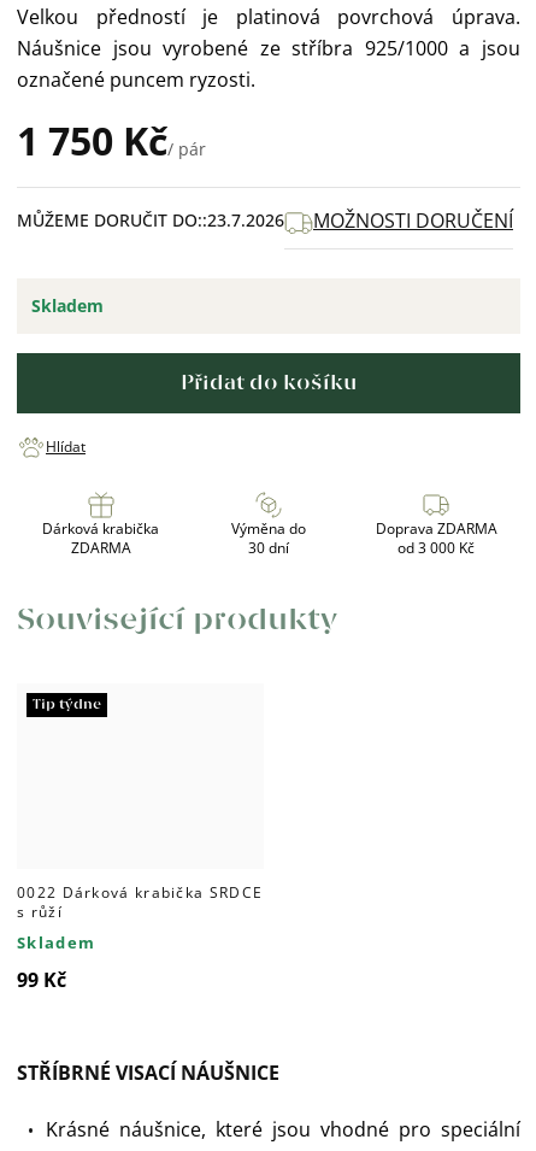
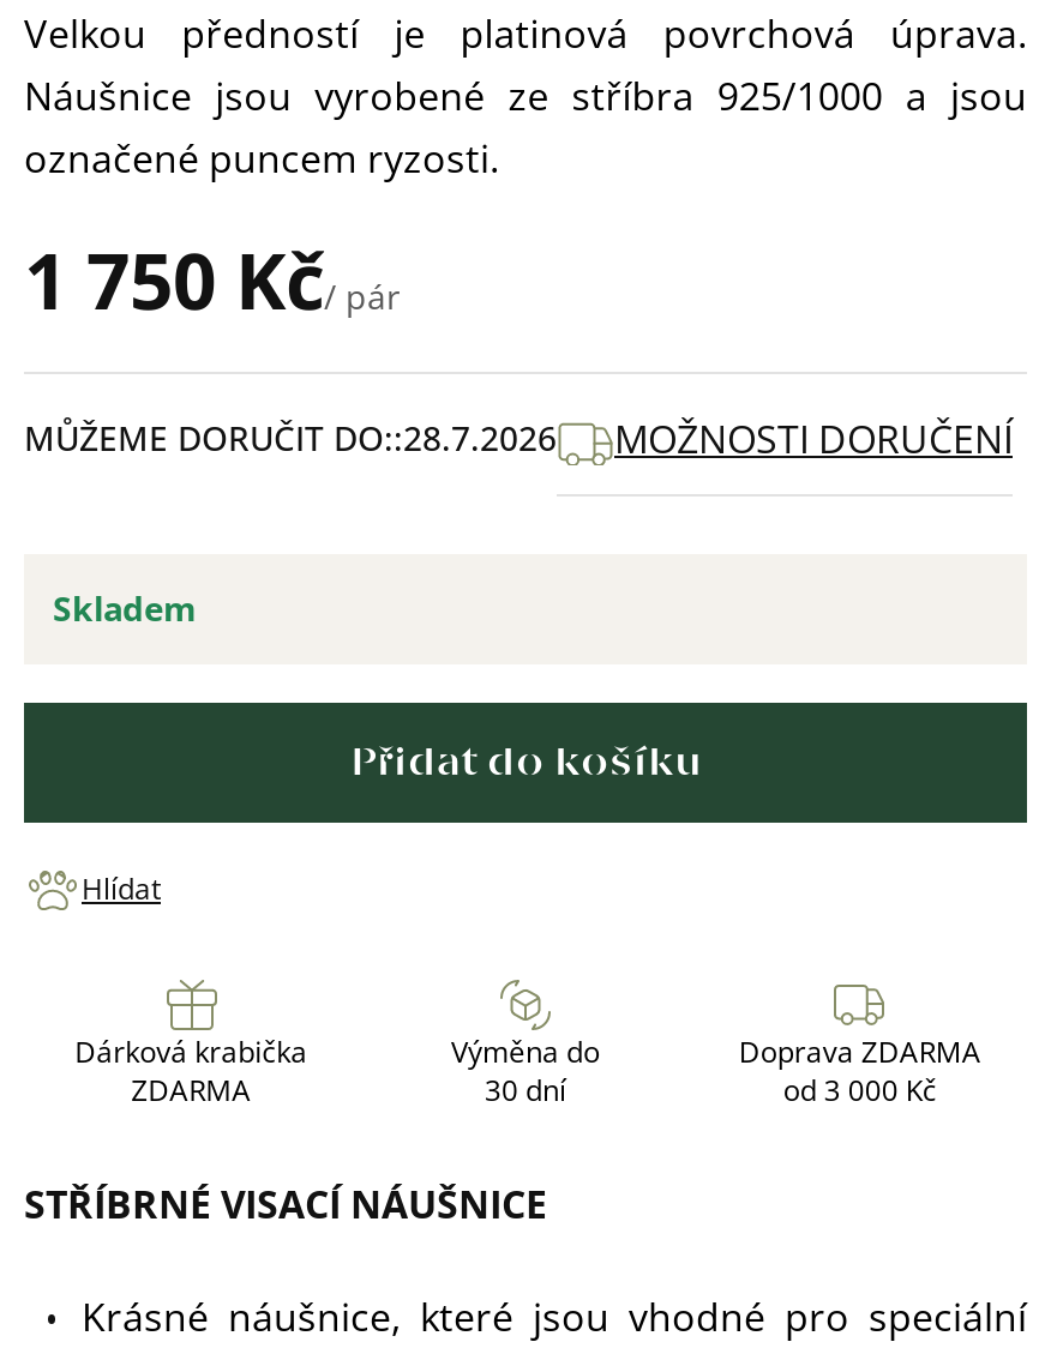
- MŮŽEME DORUČIT DO: 23.7.2026
+ MŮŽEME DORUČIT DO: 28.7.2026

- Související produkty
- Tip týdne

- 0022 Dárková krabička SRDCE
- s růží
- Skladem
- 99 Kč
